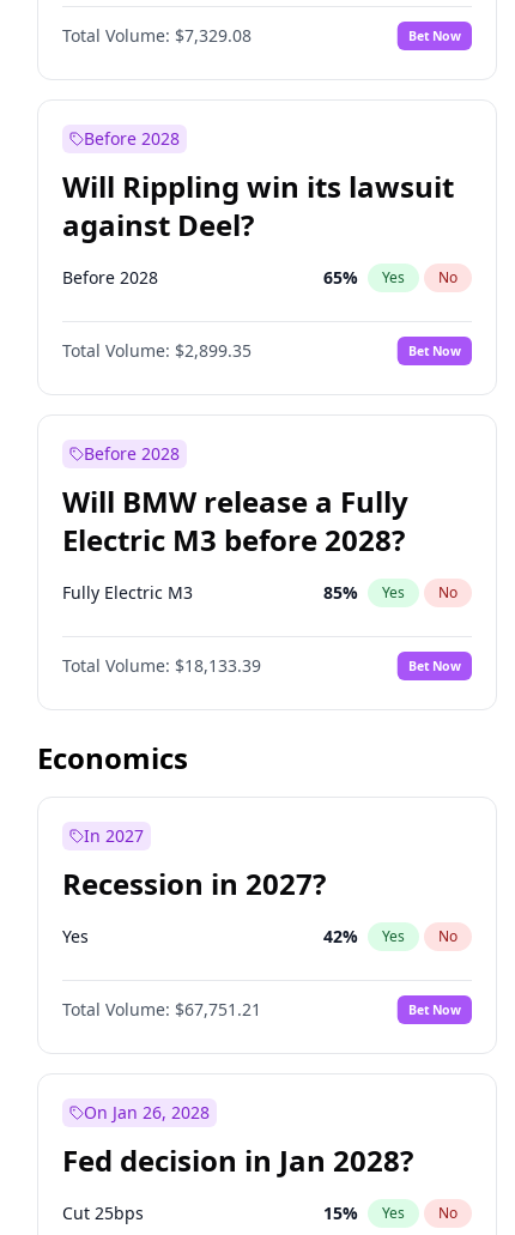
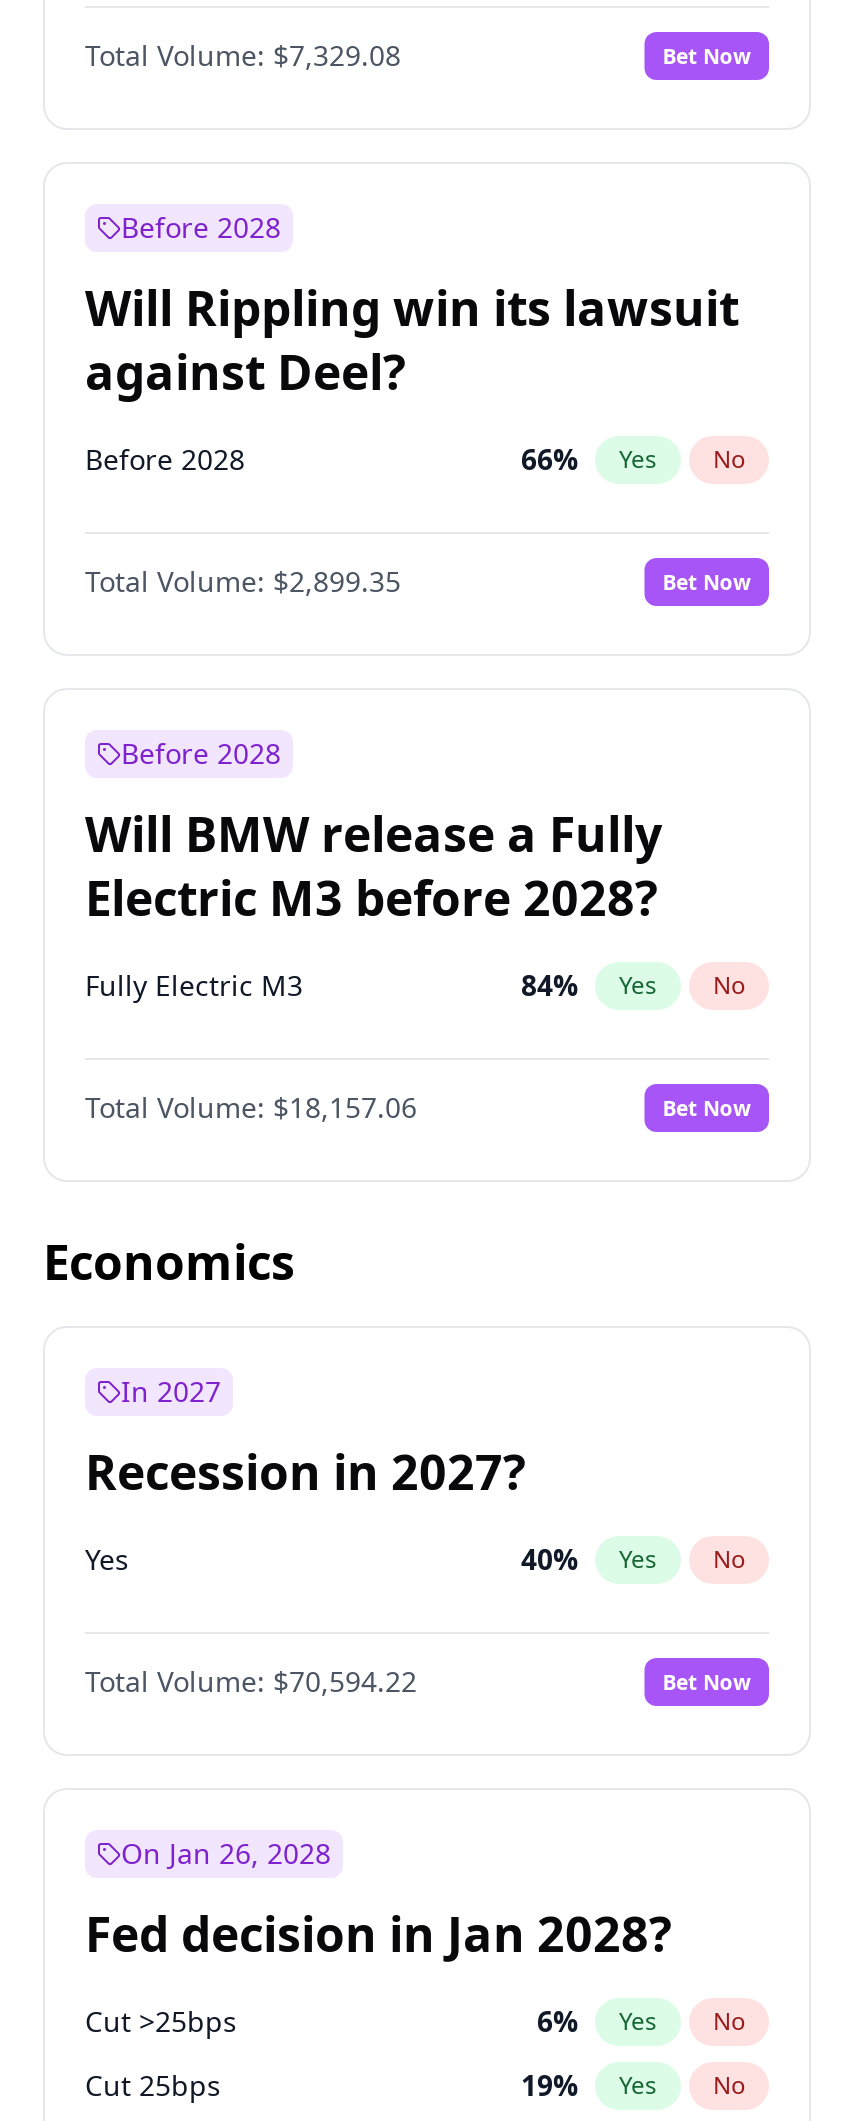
- 65% Yes No
+ 66% Yes No

- 85% Yes No
+ 84% Yes No

- Total Volume: $18,133.39
+ Total Volume: $18,157.06

- 42% Yes No
+ 40% Yes No

- Total Volume: $67,751.21
+ Total Volume: $70,594.22

+ Cut >25bps
+ 6%
+ Yes
+ No

- 15% Yes No
+ 19% Yes No
